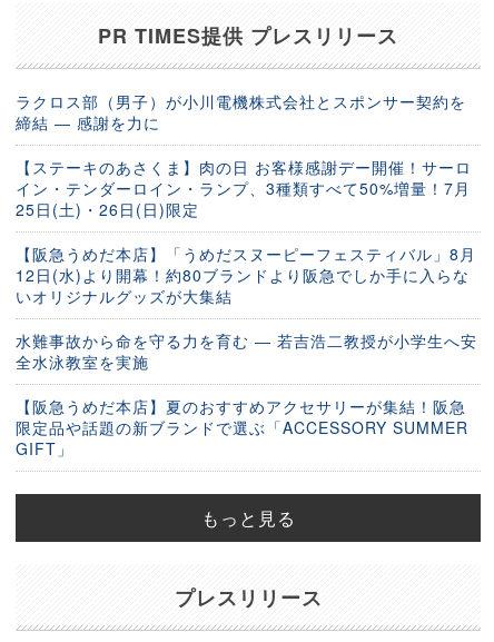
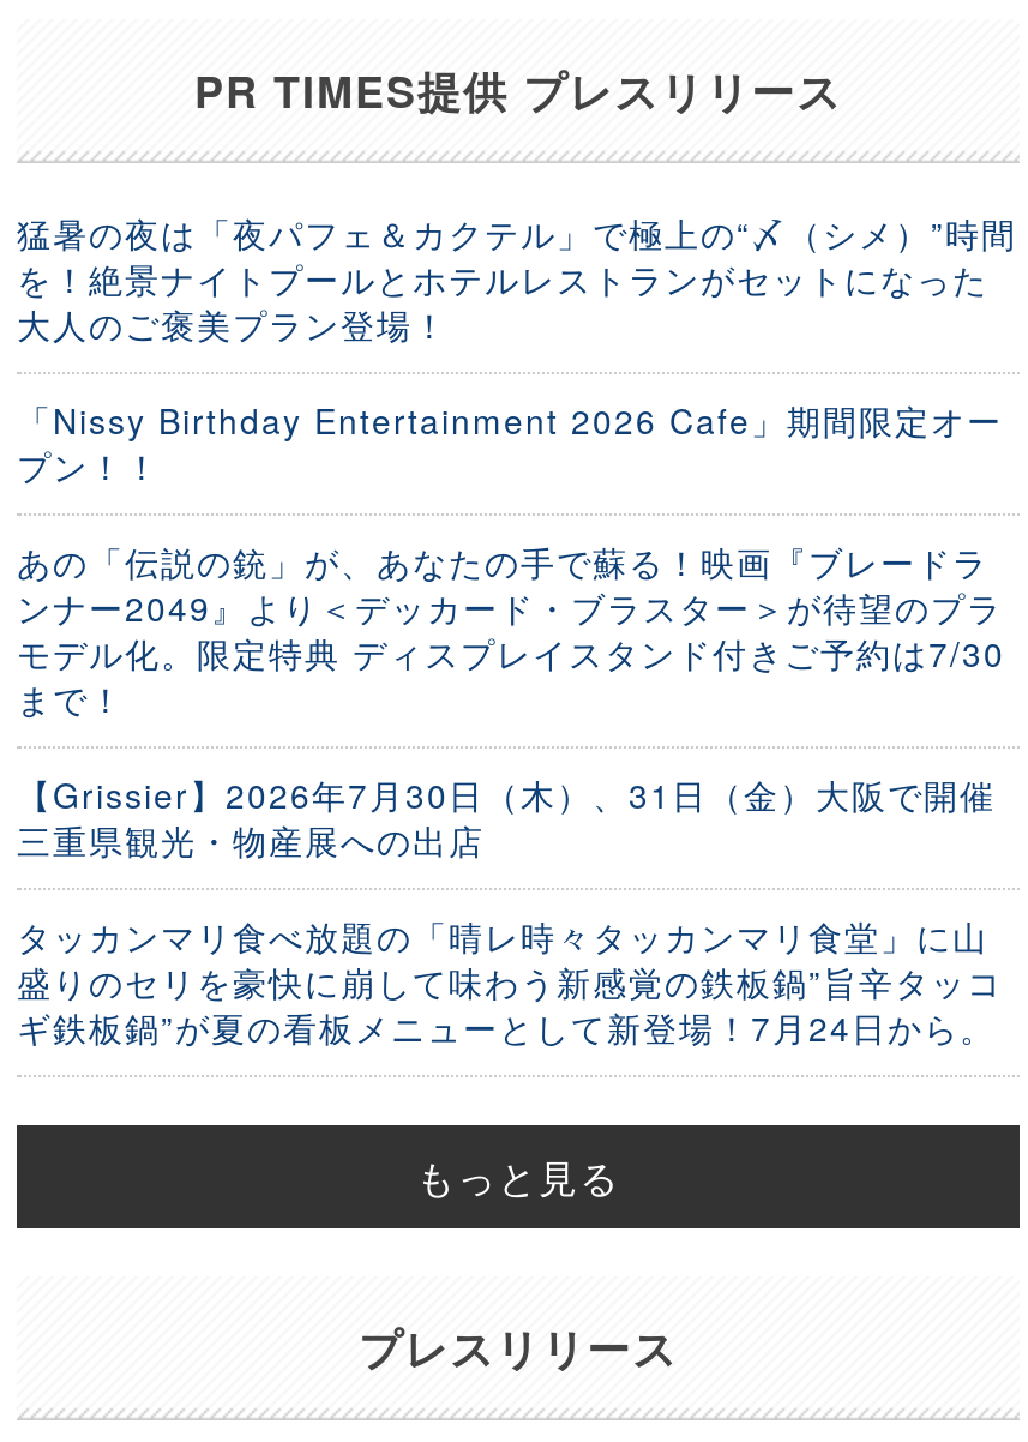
- ラクロス部（男子）が小川電機株式会社とスポンサー契約を
- 締結 ― 感謝を力に
+ 猛暑の夜は「夜パフェ＆カクテル」で極上の“〆（シメ）”時間
+ を！絶景ナイトプールとホテルレストランがセットになった
+ 大人のご褒美プラン登場！

- 【ステーキのあさくま】肉の日 お客様感謝デー開催！サーロ
- イン・テンダーロイン・ランプ、3種類すべて50%増量！7月
- 25日(土)・26日(日)限定
+ 「Nissy Birthday Entertainment 2026 Cafe」期間限定オー
+ プン！！

- 【阪急うめだ本店】「うめだスヌーピーフェスティバル」8月
- 12日(水)より開幕！約80ブランドより阪急でしか手に入らな
- いオリジナルグッズが大集結
+ あの「伝説の銃」が、あなたの手で蘇る！映画『ブレードラ
+ ンナー2049』より＜デッカード・ブラスター＞が待望のプラ
+ モデル化。限定特典 ディスプレイスタンド付きご予約は7/30
+ まで！

- 水難事故から命を守る力を育む ― 若吉浩二教授が小学生へ安
- 全水泳教室を実施
+ 【Grissier】2026年7月30日（木）、31日（金）大阪で開催
+ 三重県観光・物産展への出店

- 【阪急うめだ本店】夏のおすすめアクセサリーが集結！阪急
- 限定品や話題の新ブランドで選ぶ「ACCESSORY SUMMER
- GIFT」
+ タッカンマリ食べ放題の「晴レ時々タッカンマリ食堂」に山
+ 盛りのセリを豪快に崩して味わう新感覚の鉄板鍋”旨辛タッコ
+ ギ鉄板鍋”が夏の看板メニューとして新登場！7月24日から。
